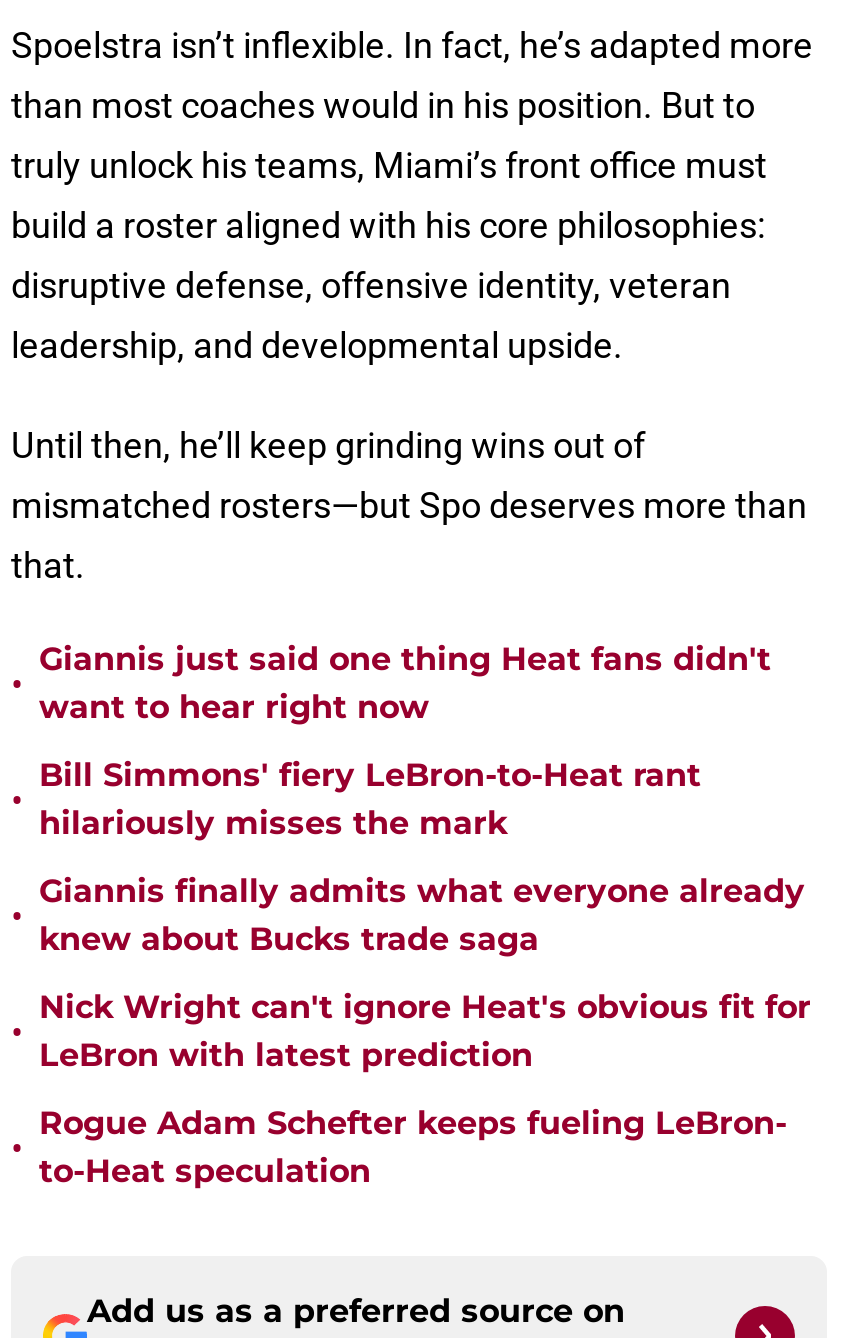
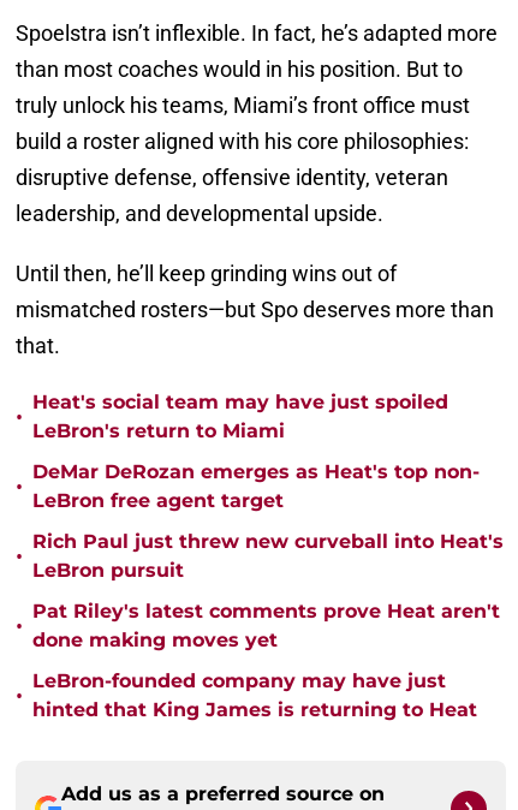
- Giannis just said one thing Heat fans didn't
- want to hear right now
+ Heat's social team may have just spoiled
+ LeBron's return to Miami

- Bill Simmons' fiery LeBron-to-Heat rant
- hilariously misses the mark
+ DeMar DeRozan emerges as Heat's top non-
+ LeBron free agent target

- Giannis finally admits what everyone already
- knew about Bucks trade saga
+ Rich Paul just threw new curveball into Heat's
+ LeBron pursuit

- Nick Wright can't ignore Heat's obvious fit for
- LeBron with latest prediction
+ Pat Riley's latest comments prove Heat aren't
+ done making moves yet

- Rogue Adam Schefter keeps fueling LeBron-
- to-Heat speculation
+ LeBron-founded company may have just
+ hinted that King James is returning to Heat
